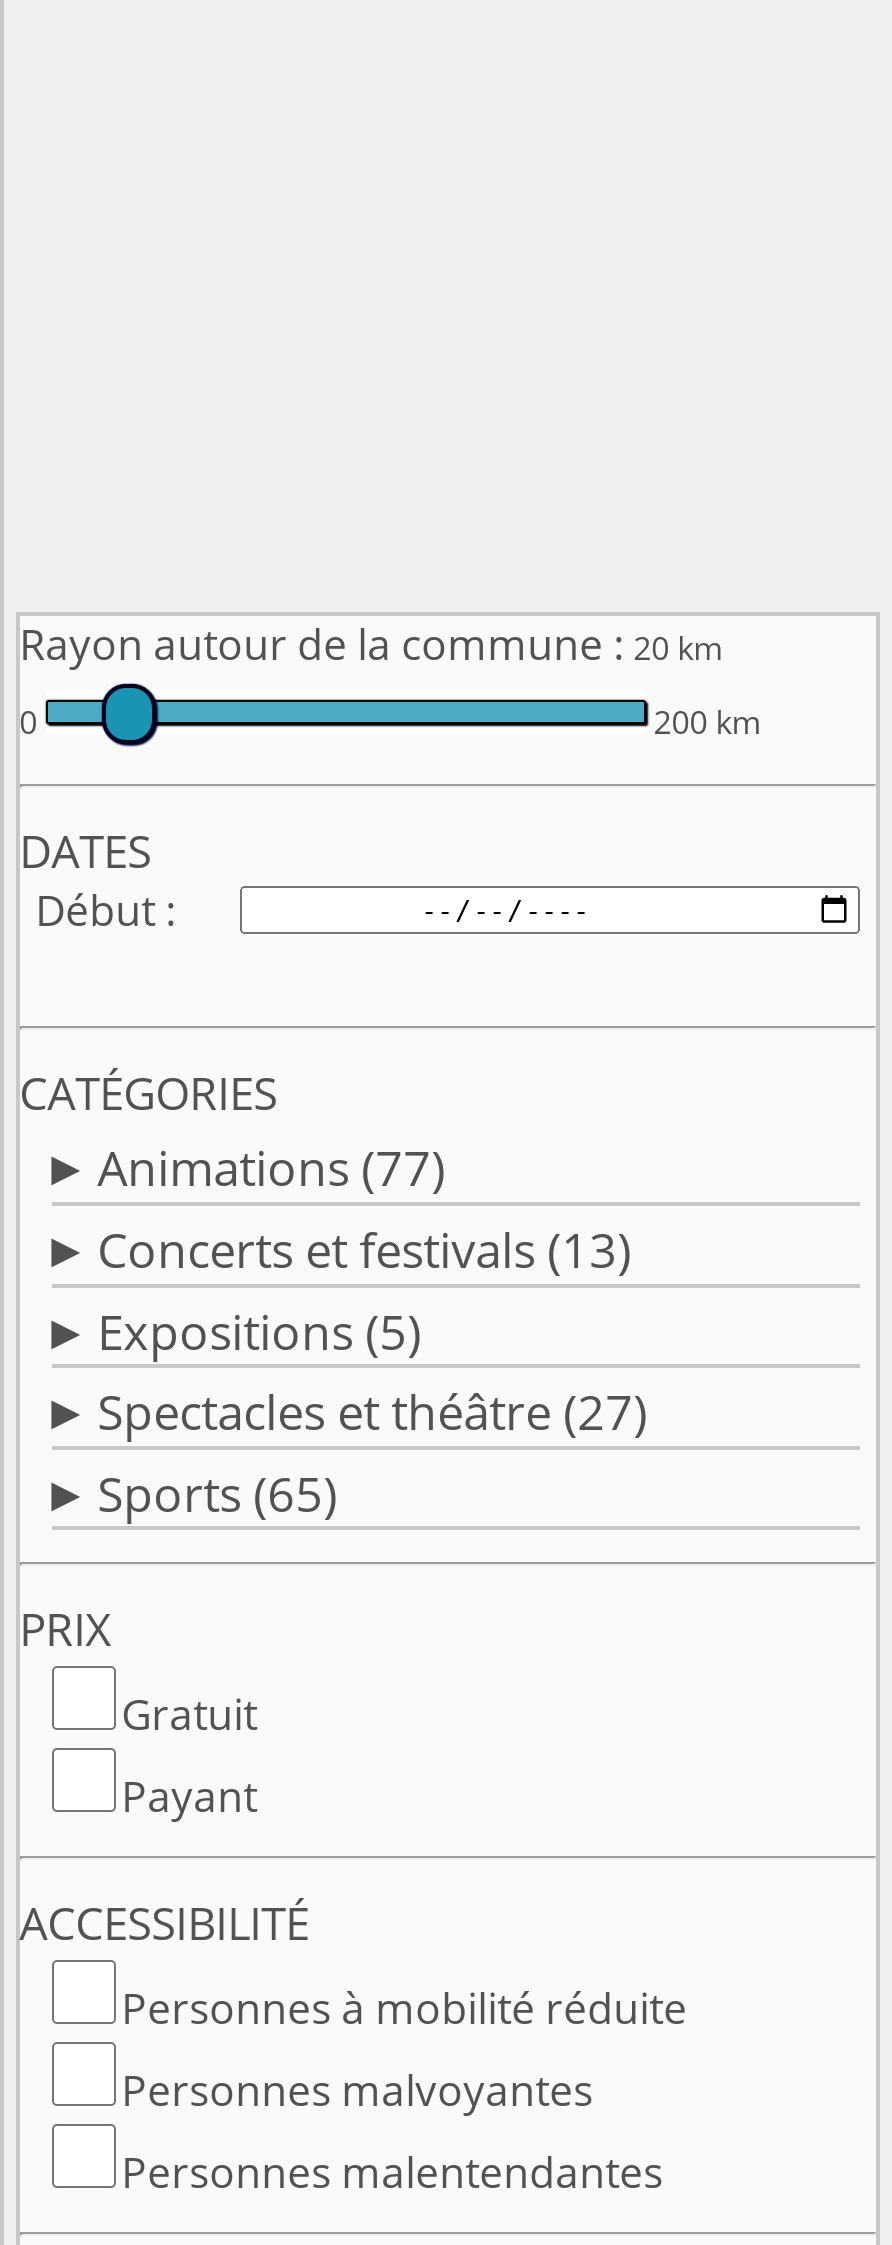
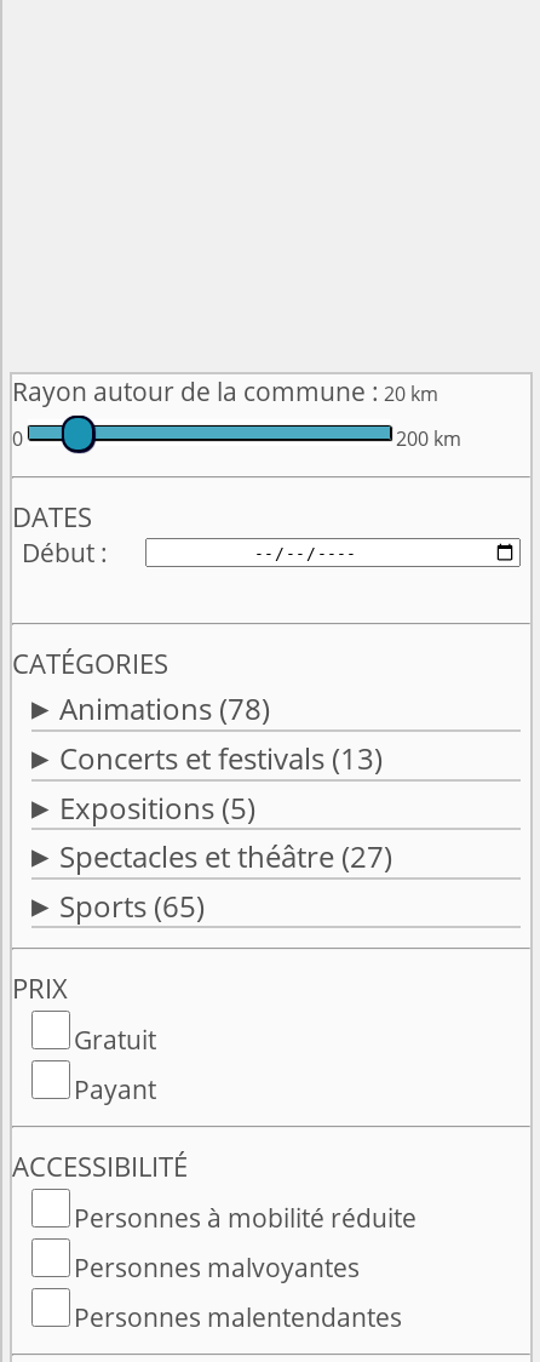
- Animations (77)
+ Animations (78)
